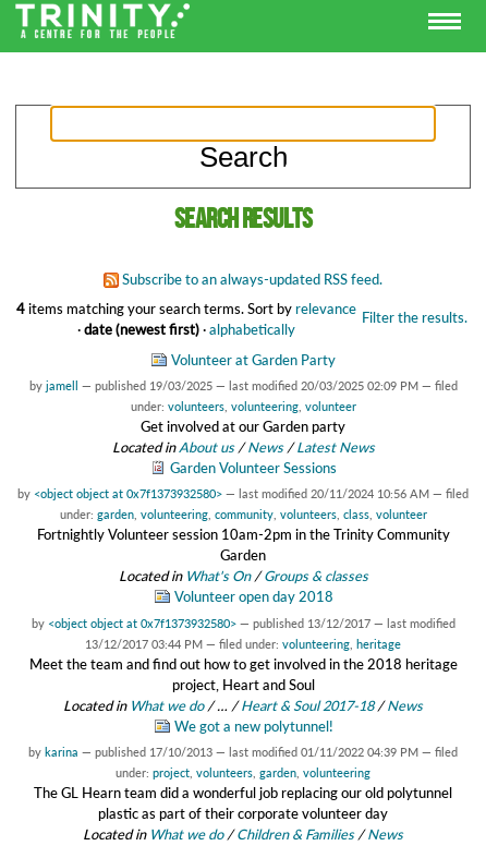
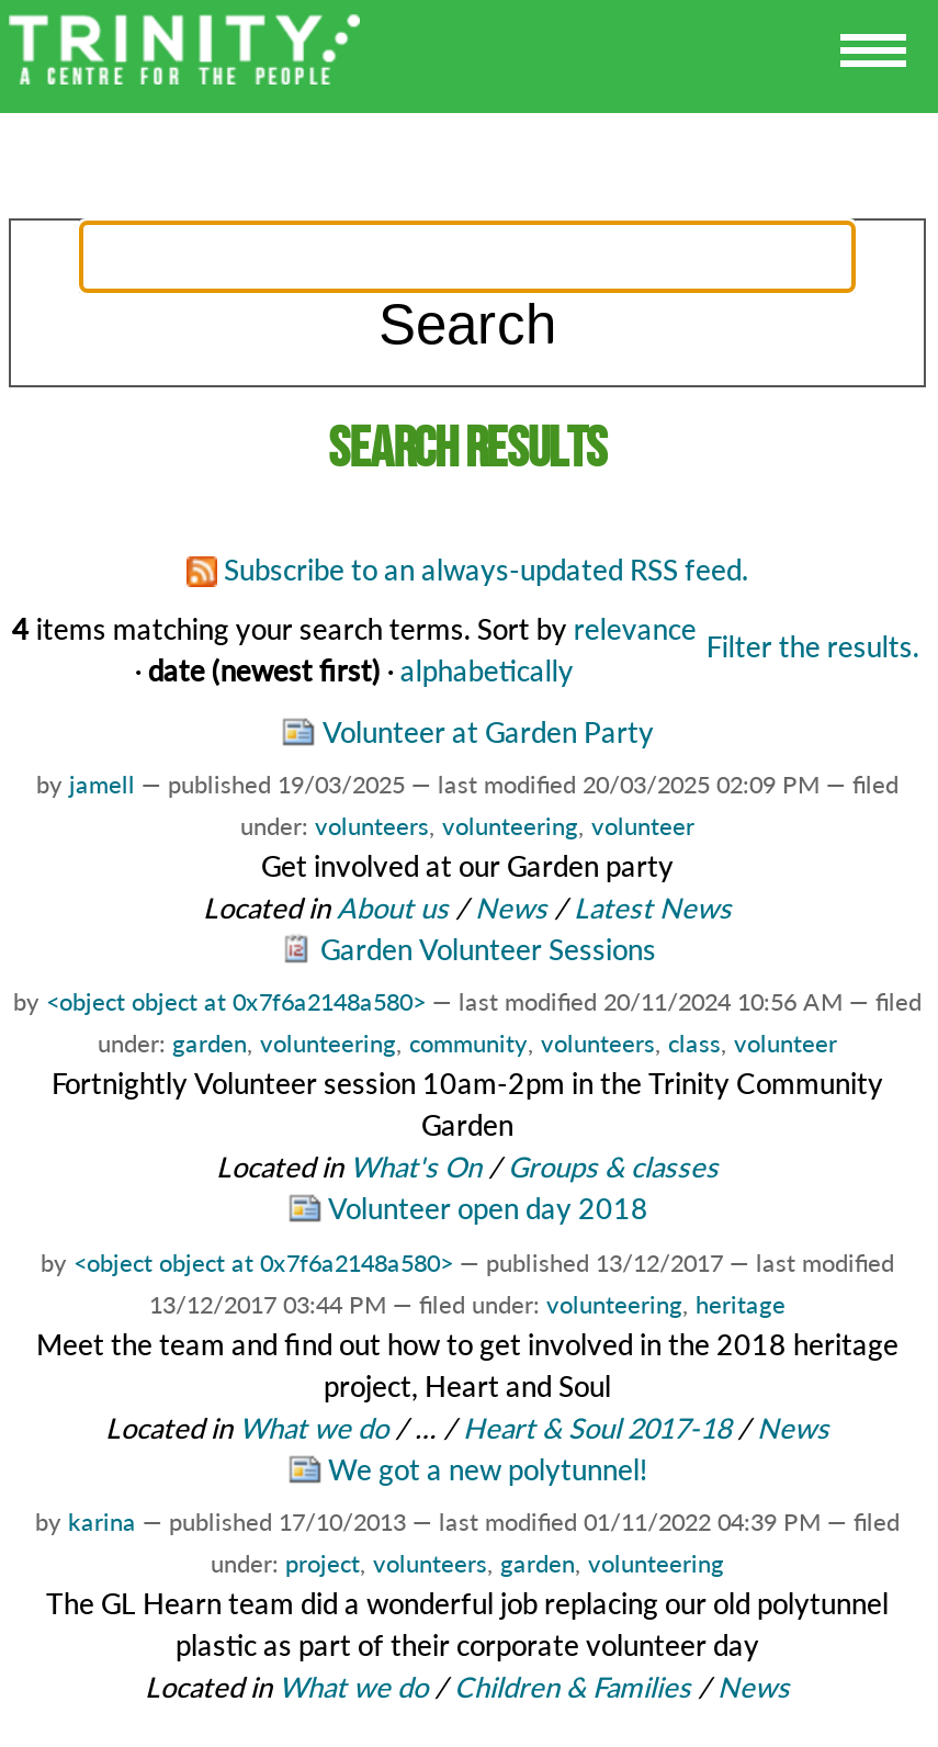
- by <object object at 0x7f1373932580> — last modified 20/11/2024 10:56 AM — filed
+ by <object object at 0x7f6a2148a580> — last modified 20/11/2024 10:56 AM — filed

- by <object object at 0x7f1373932580> — published 13/12/2017 — last modified
+ by <object object at 0x7f6a2148a580> — published 13/12/2017 — last modified
